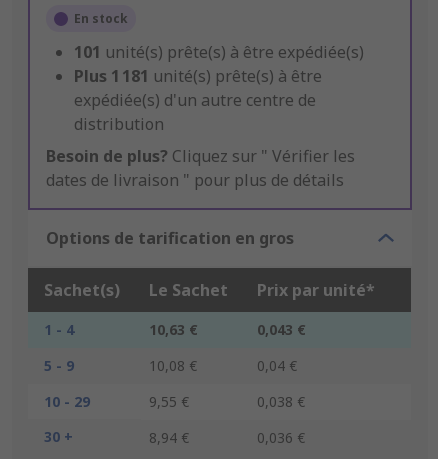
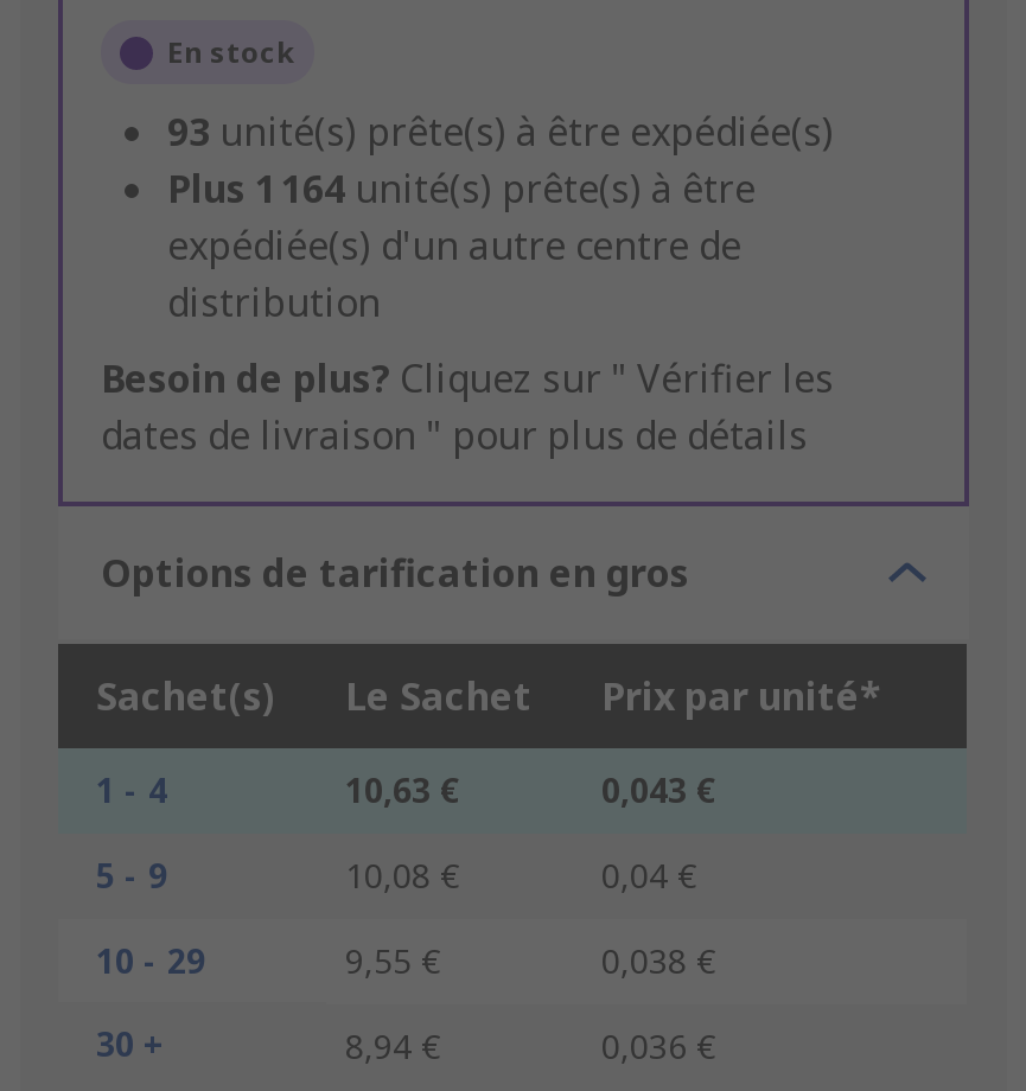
- 101 unité(s) prête(s) à être expédiée(s)
+ 93 unité(s) prête(s) à être expédiée(s)

- Plus 1 181 unité(s) prête(s) à être
+ Plus 1 164 unité(s) prête(s) à être
